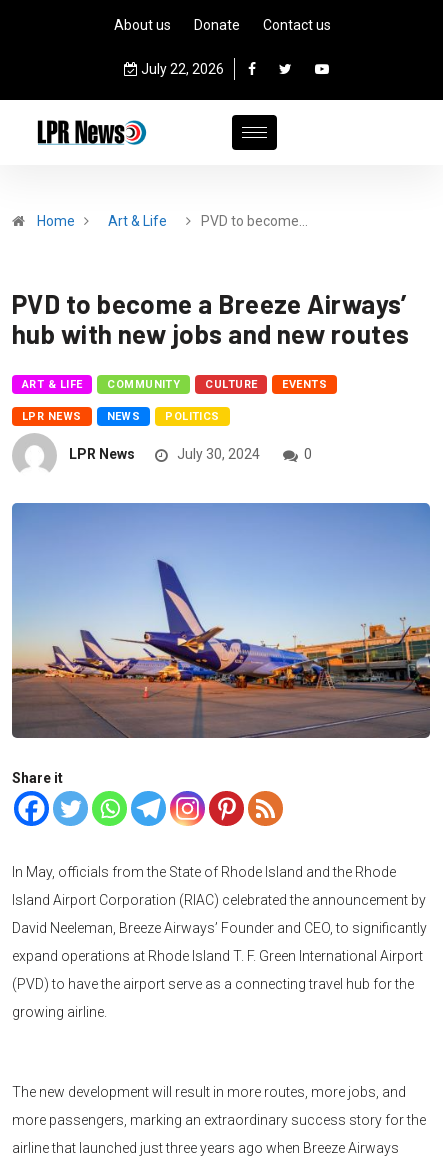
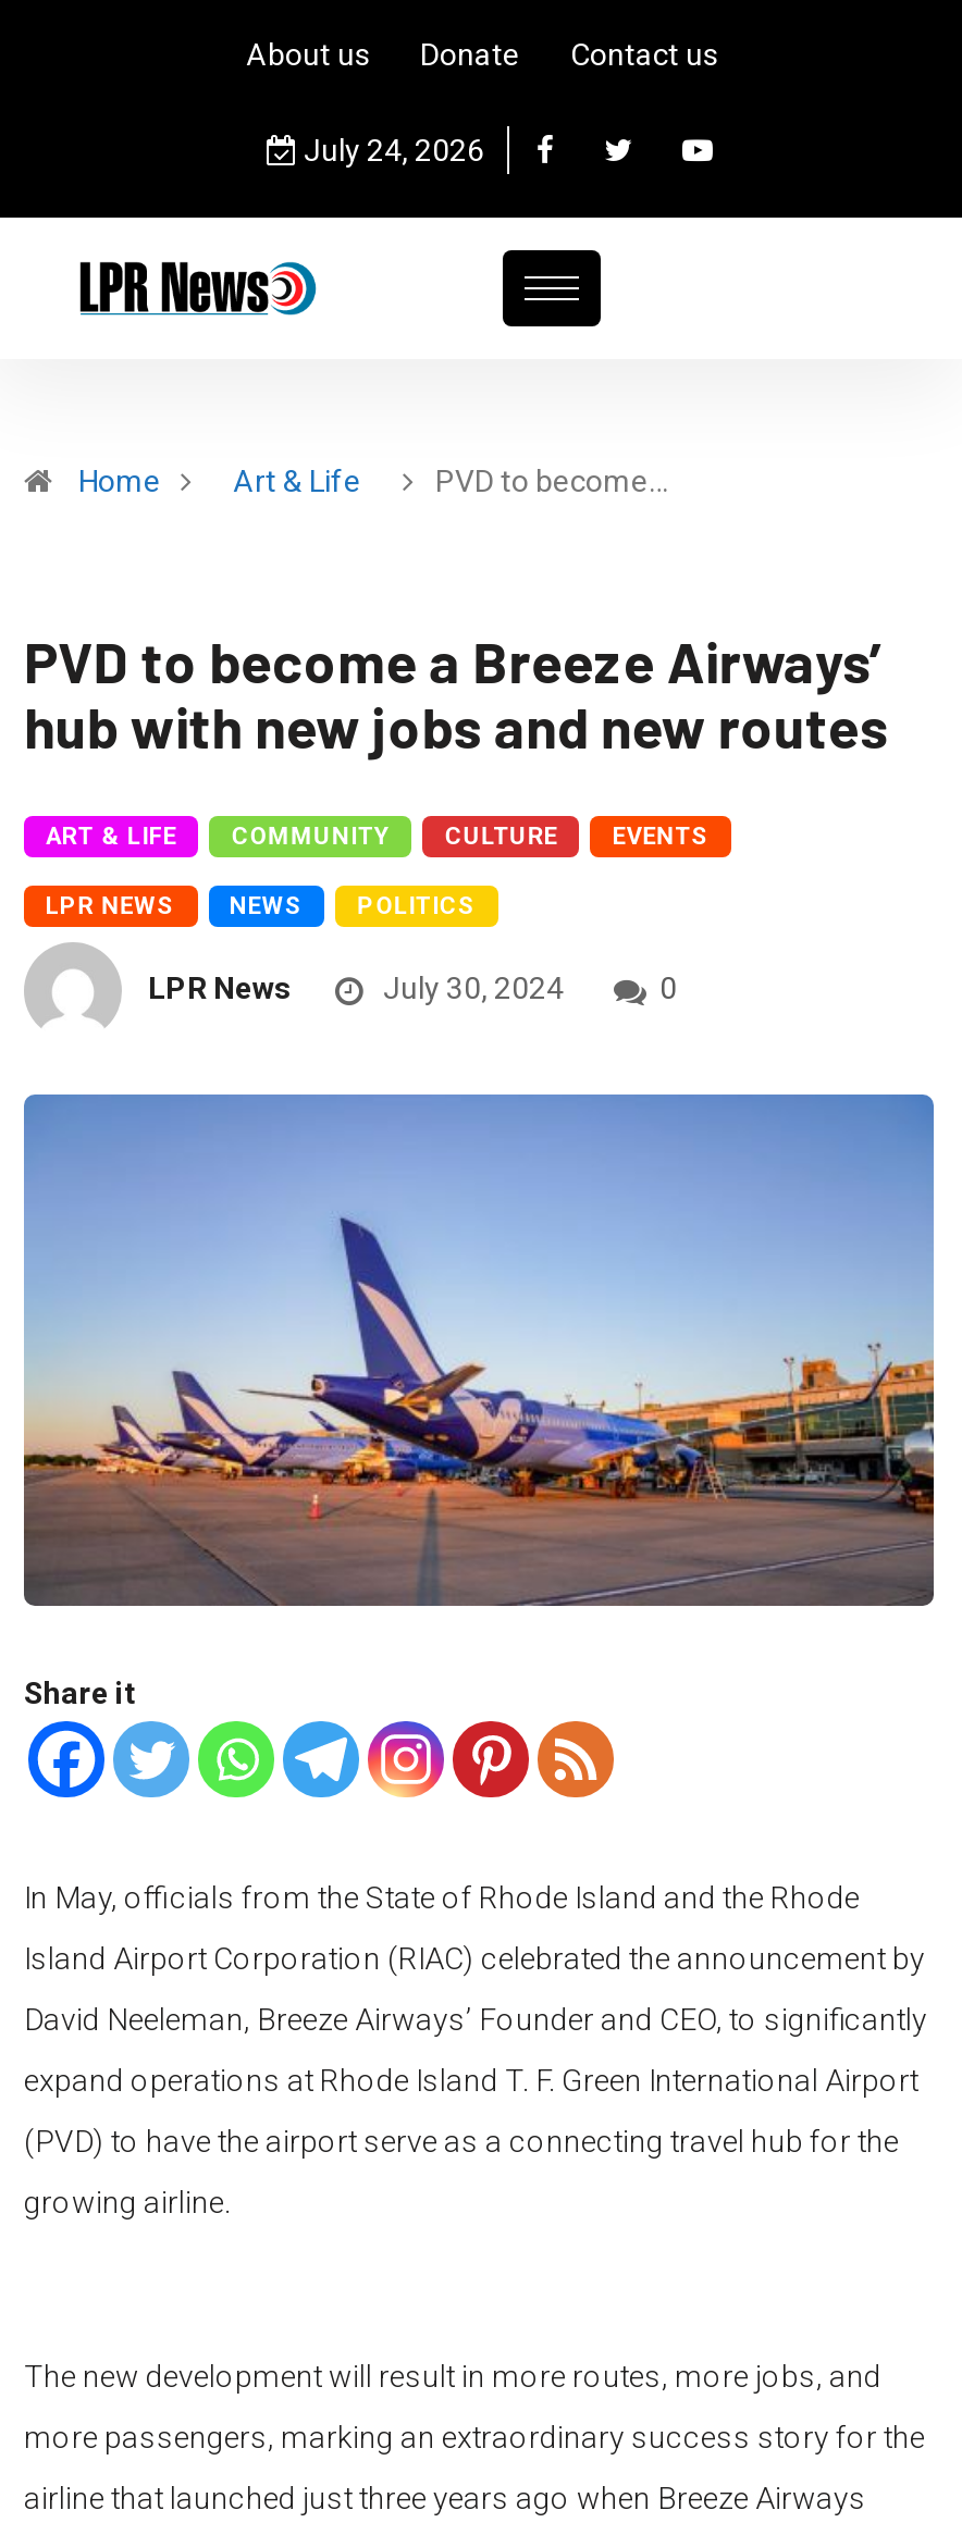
- July 22, 2026
+ July 24, 2026
